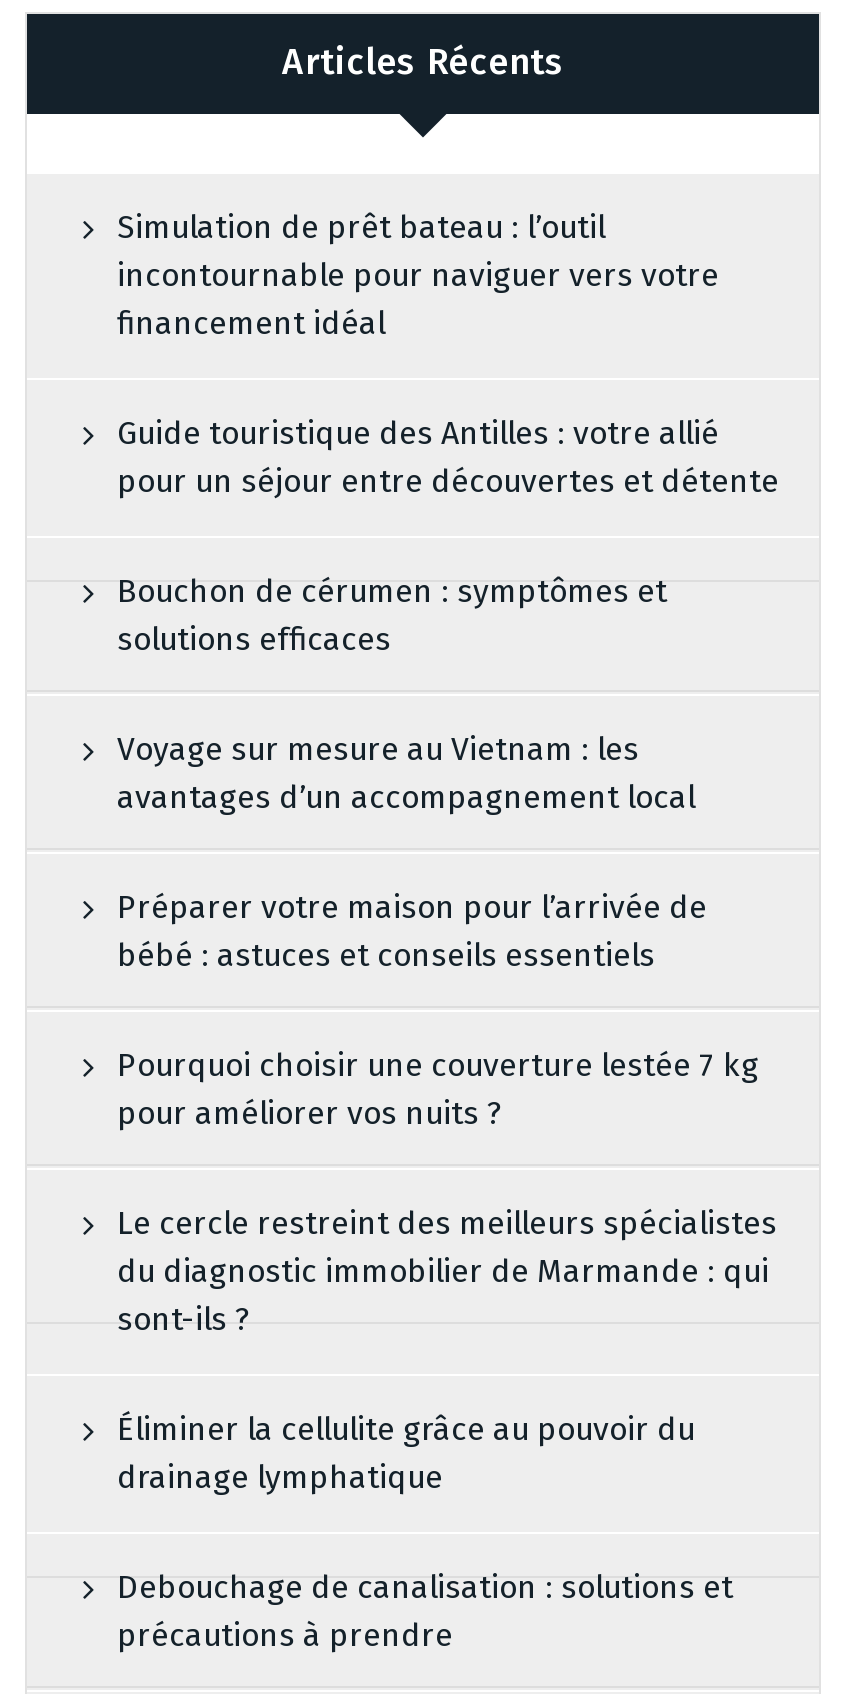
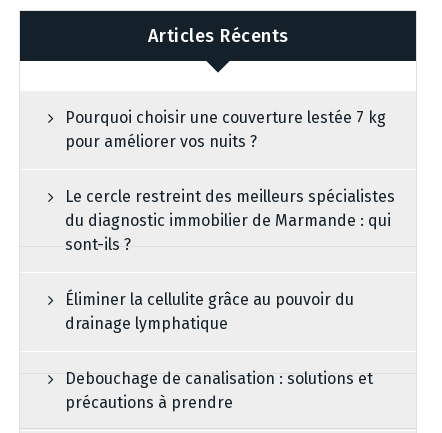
- Simulation de prêt bateau : l’outil
- incontournable pour naviguer vers votre
- financement idéal
- Guide touristique des Antilles : votre allié
- pour un séjour entre découvertes et détente
- Bouchon de cérumen : symptômes et
- solutions efficaces
- Voyage sur mesure au Vietnam : les
- avantages d’un accompagnement local
- Préparer votre maison pour l’arrivée de
- bébé : astuces et conseils essentiels
